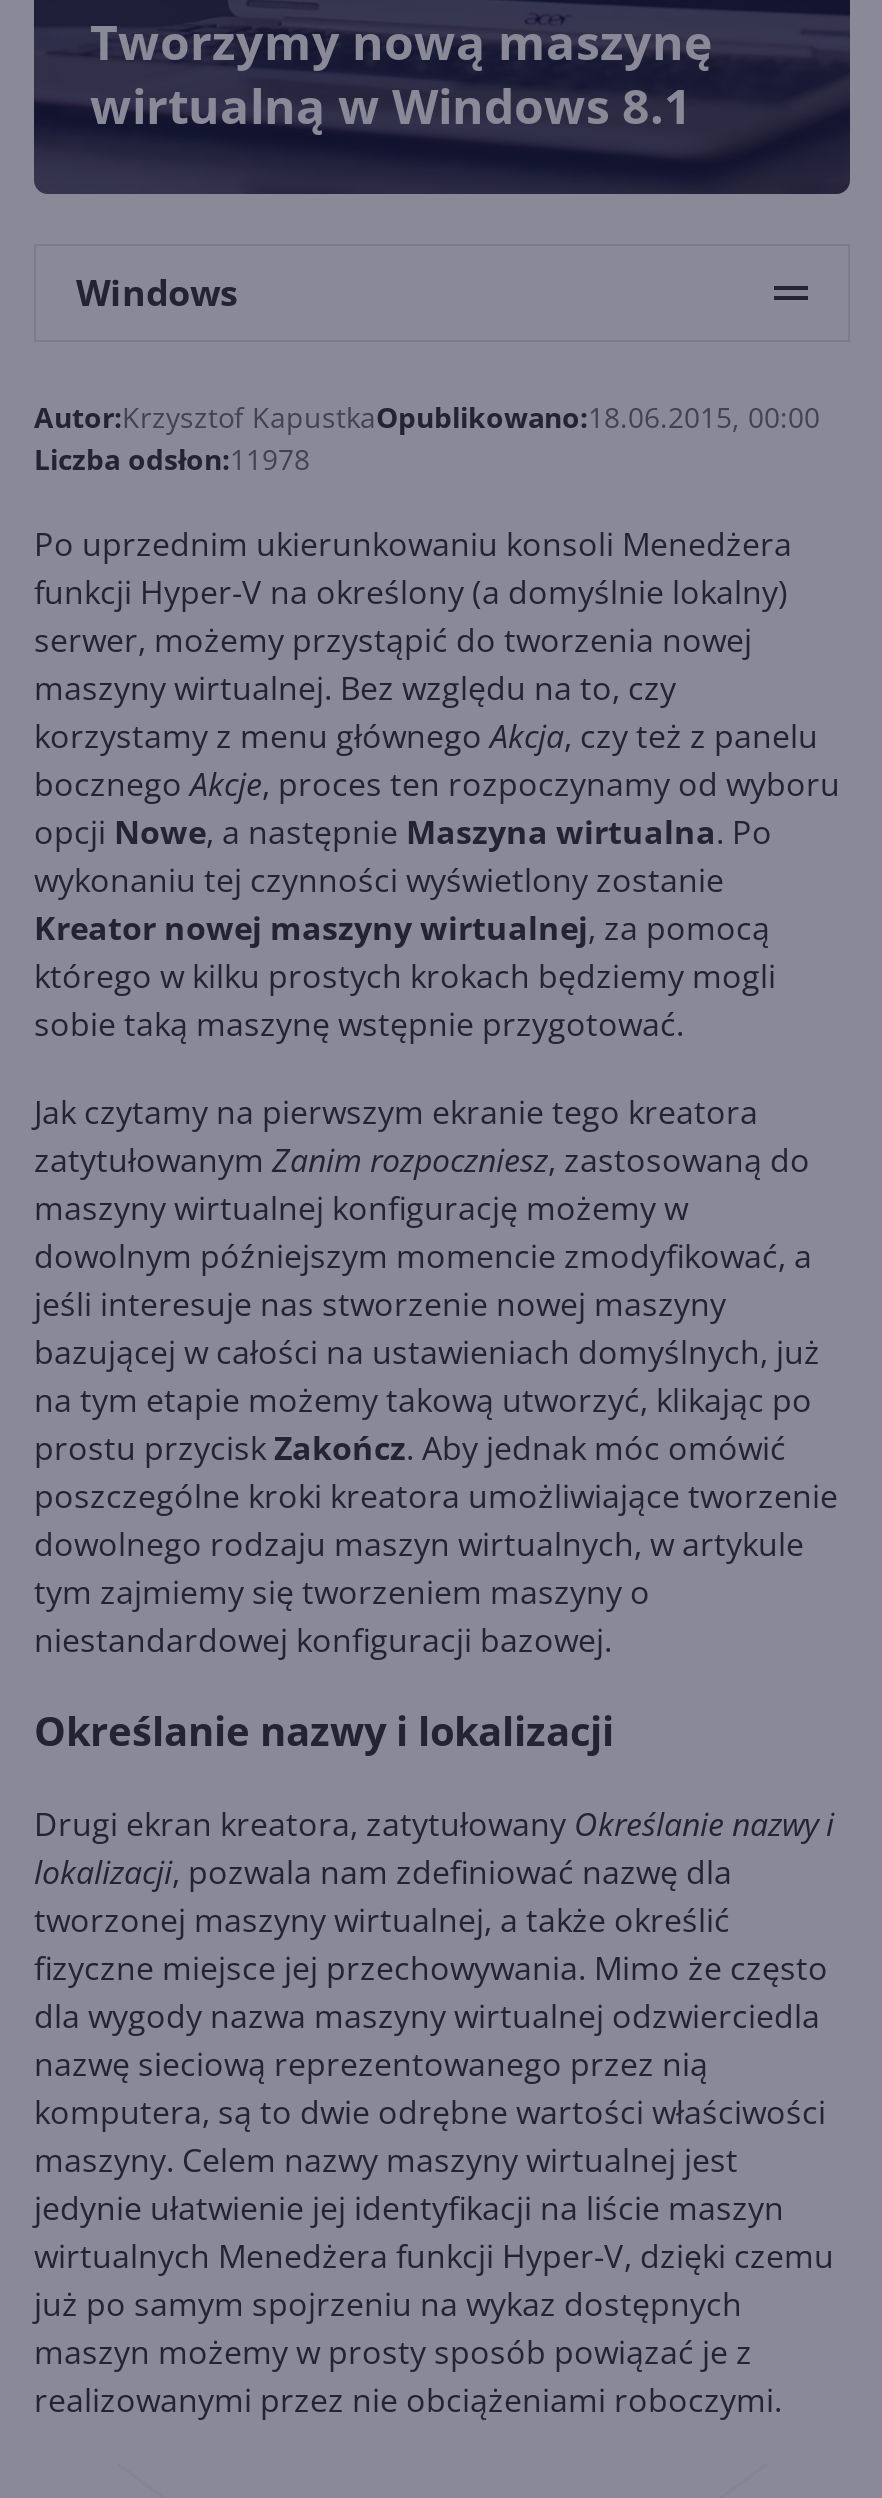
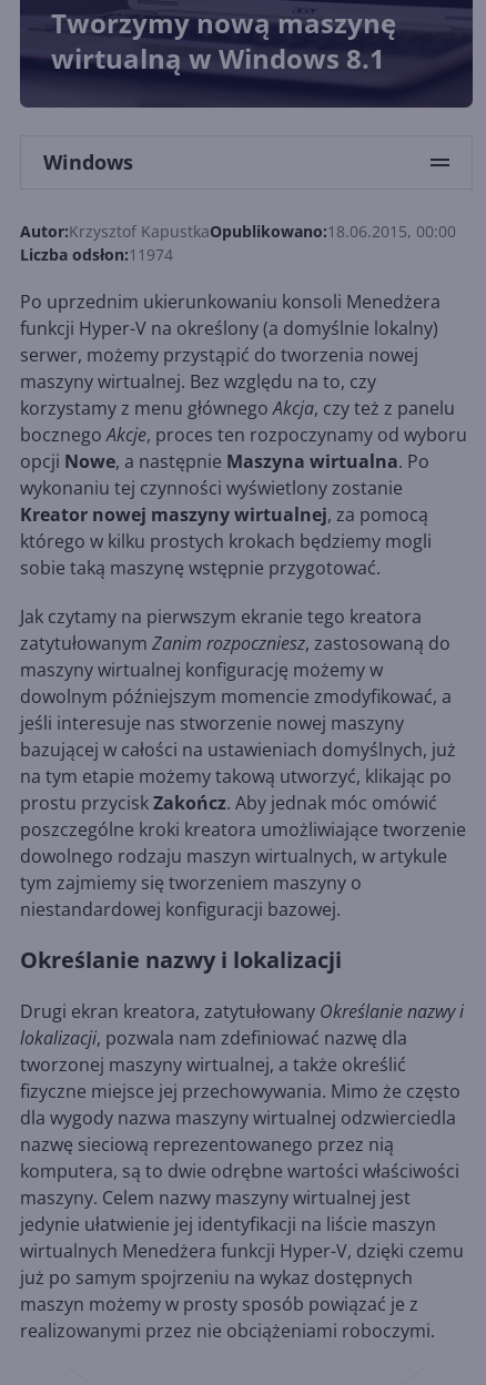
- Liczba odsłon:11978
+ Liczba odsłon:11974
